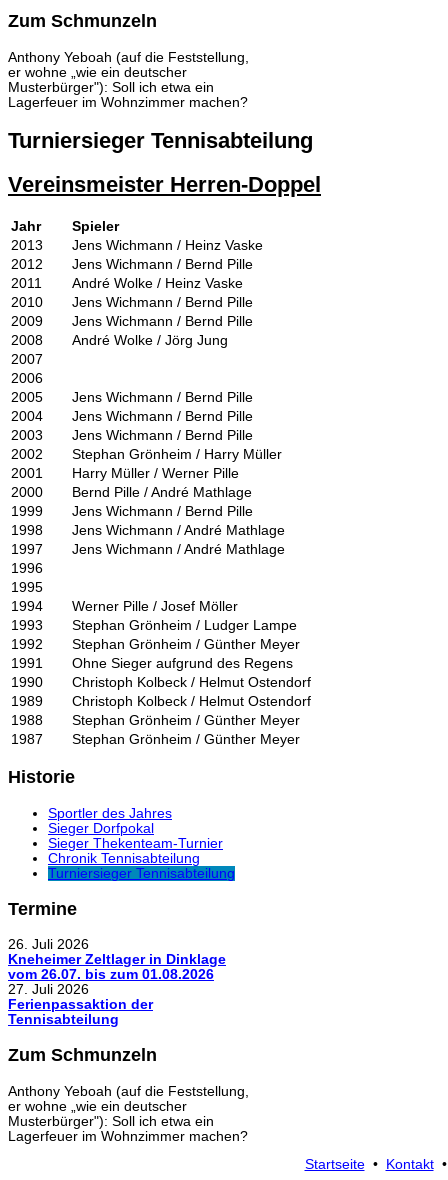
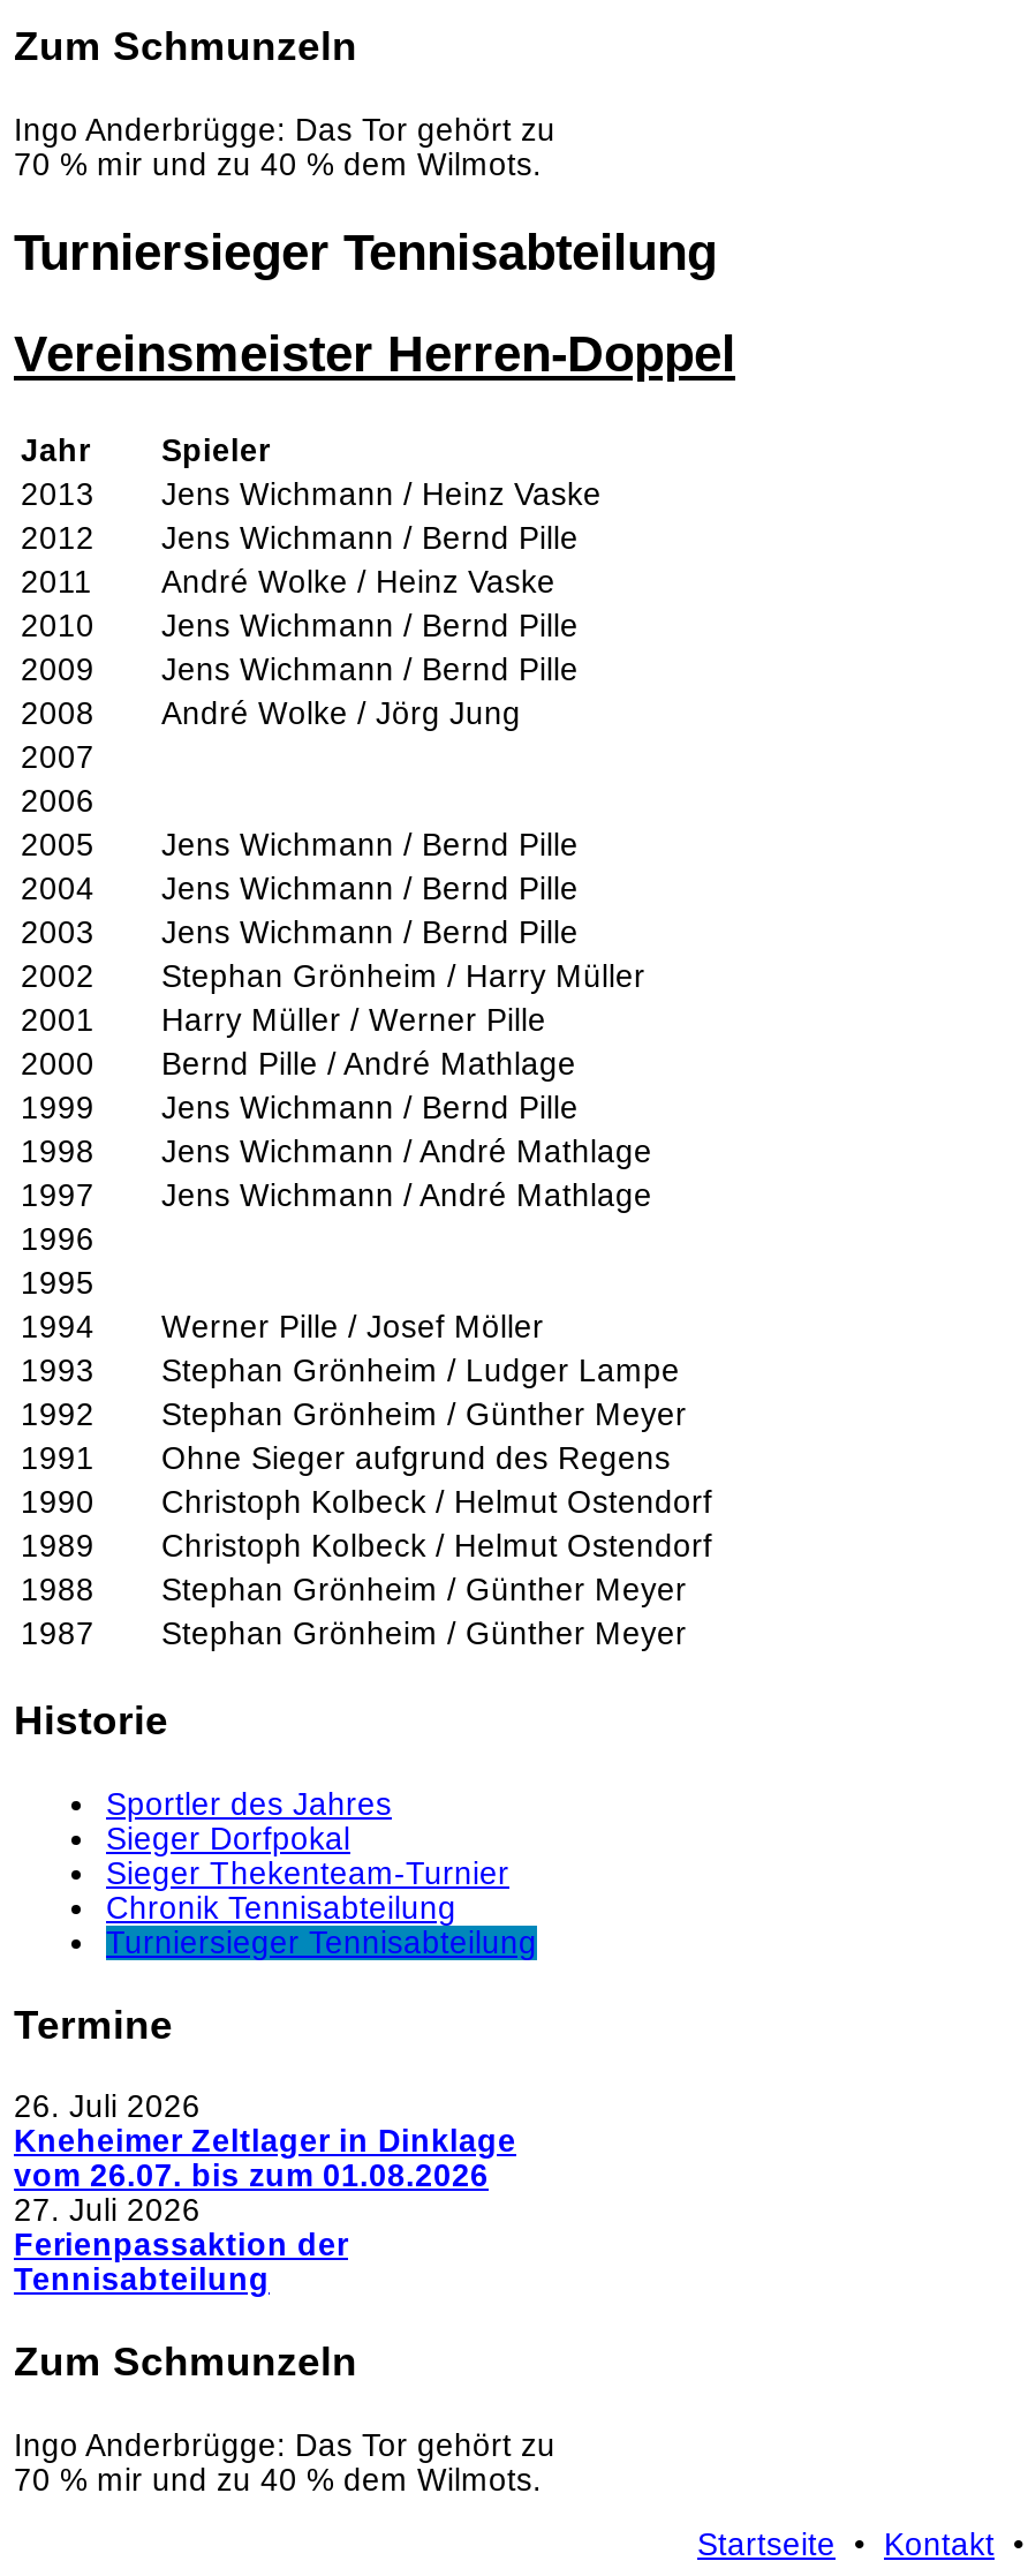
- Anthony Yeboah (auf die Feststellung,
- er wohne „wie ein deutscher
- Musterbürger"): Soll ich etwa ein
- Lagerfeuer im Wohnzimmer machen?
+ Ingo Anderbrügge: Das Tor gehört zu
+ 70 % mir und zu 40 % dem Wilmots.

- Anthony Yeboah (auf die Feststellung,
- er wohne „wie ein deutscher
- Musterbürger"): Soll ich etwa ein
- Lagerfeuer im Wohnzimmer machen?
+ Ingo Anderbrügge: Das Tor gehört zu
+ 70 % mir und zu 40 % dem Wilmots.
